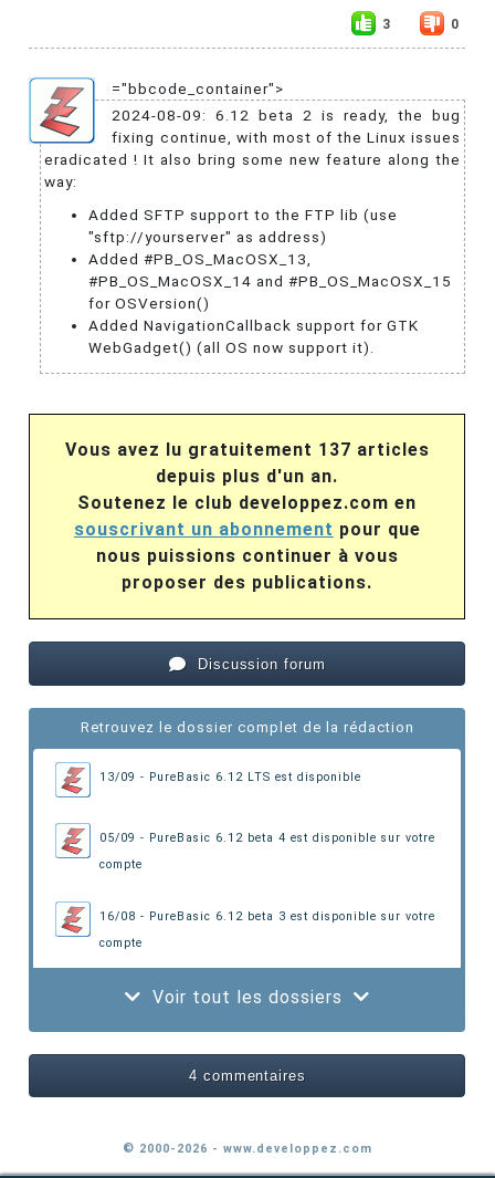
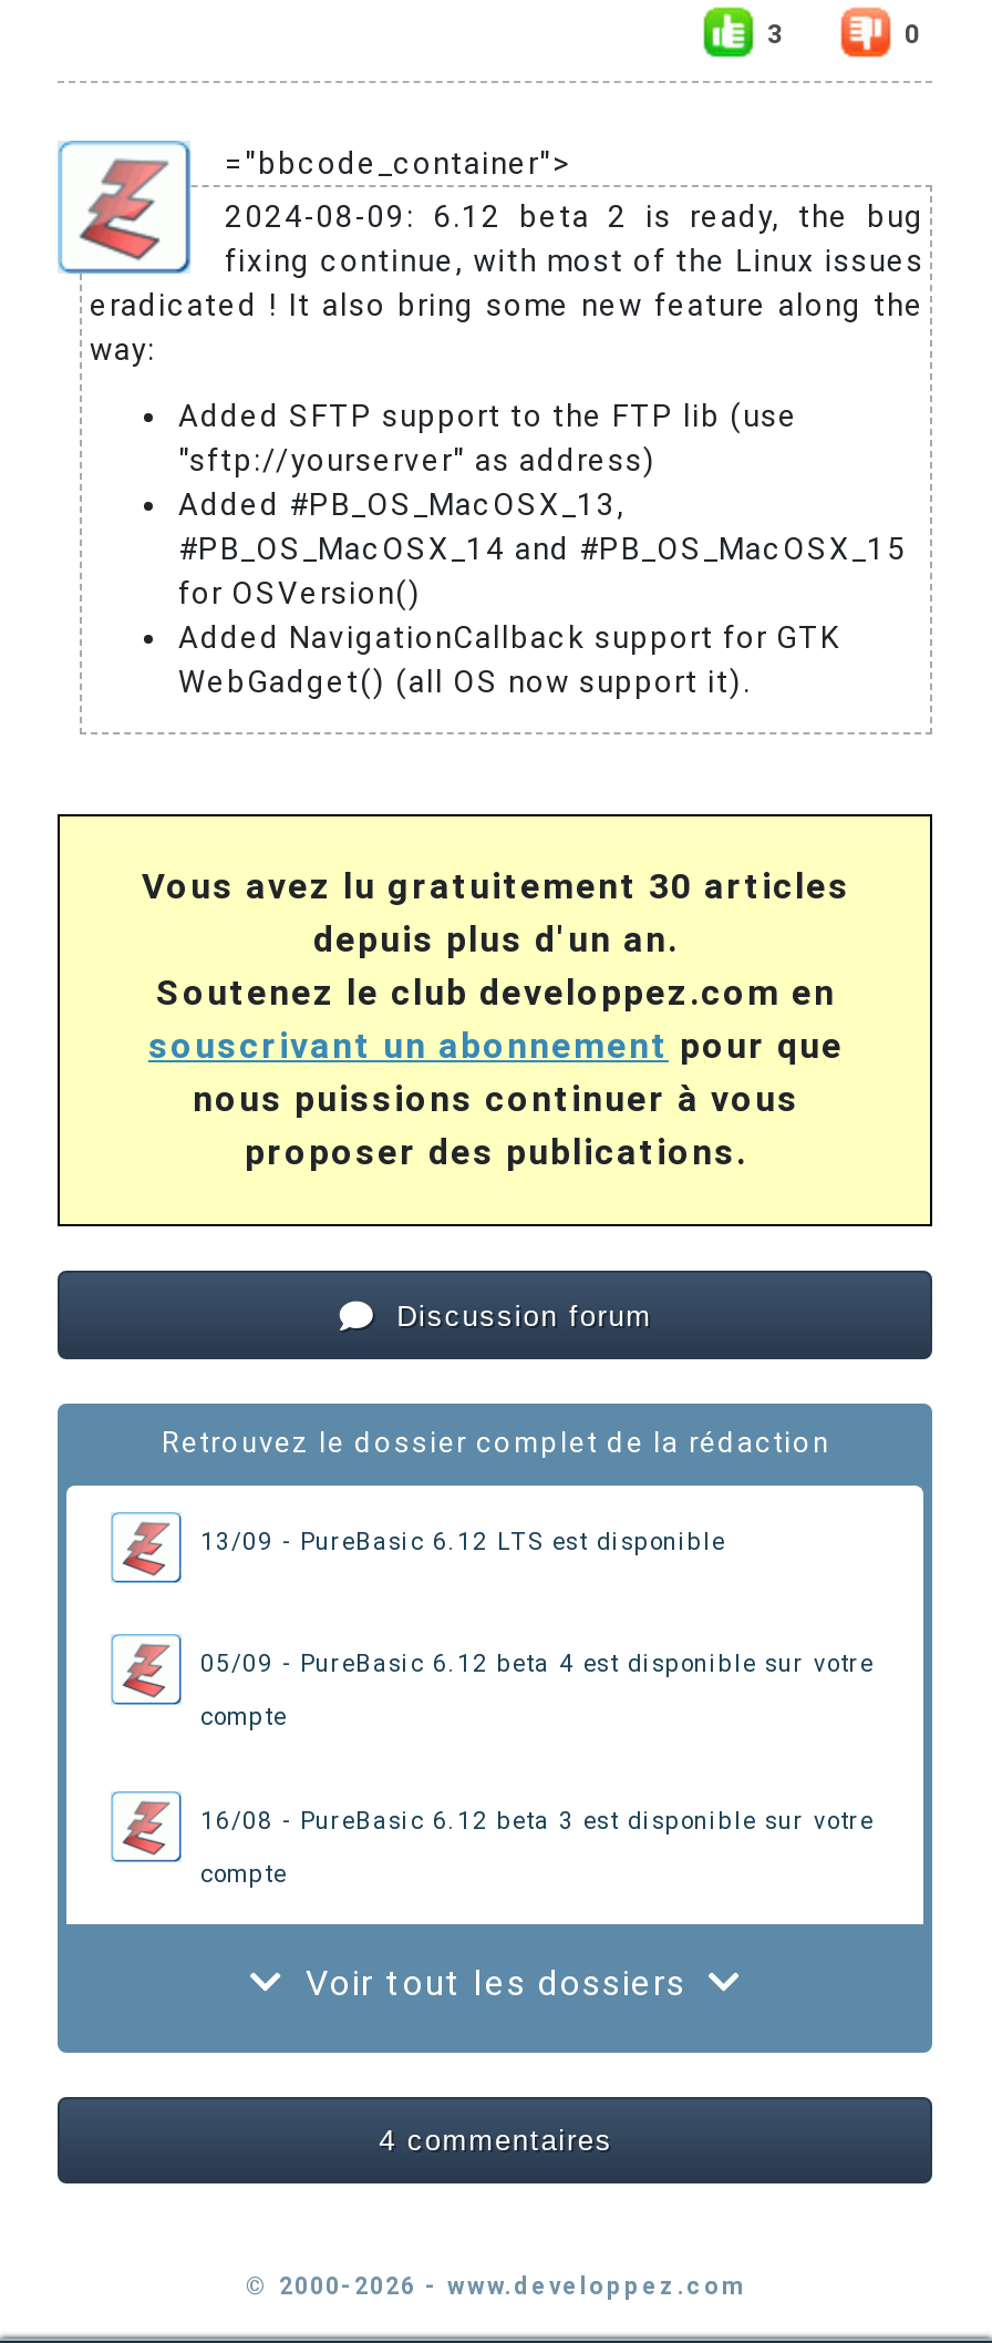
- Vous avez lu gratuitement 137 articles
+ Vous avez lu gratuitement 30 articles
